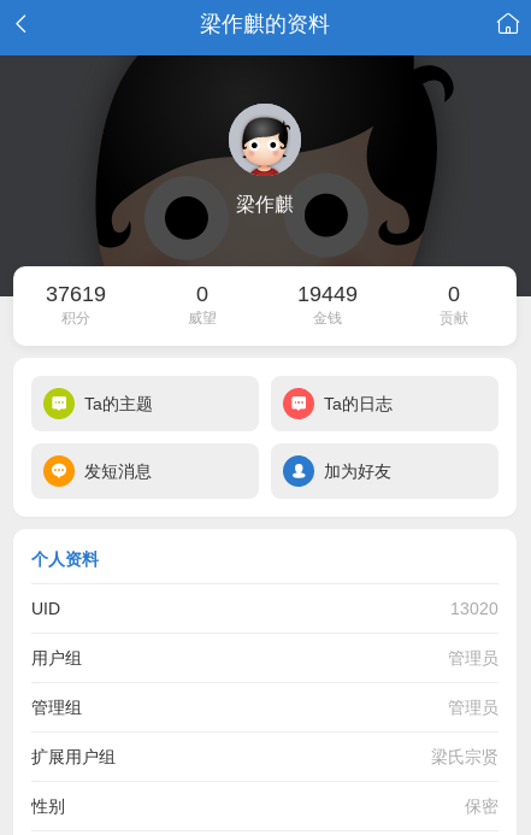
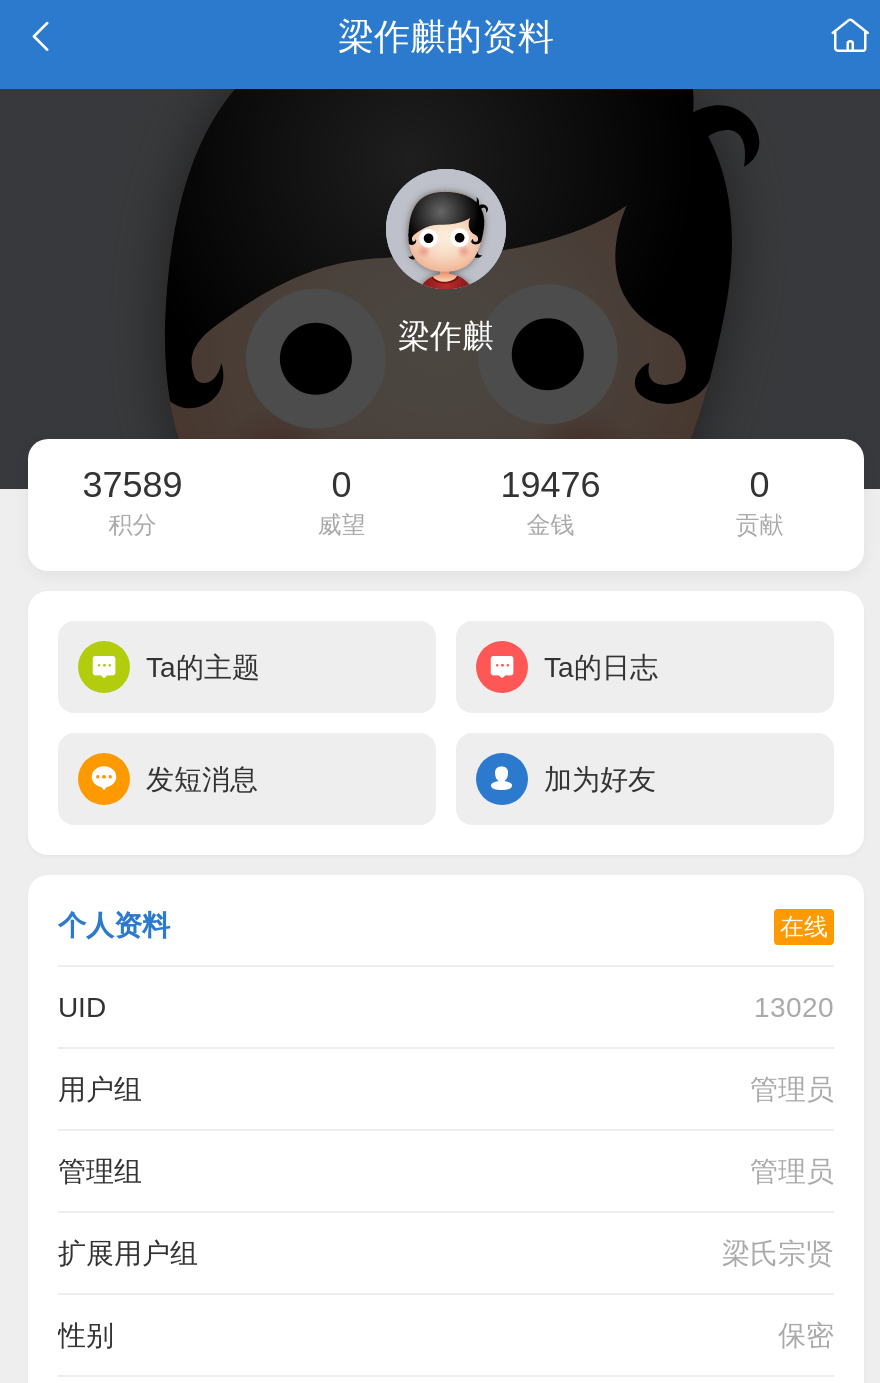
- 37619
+ 37589

- 19449
+ 19476

+ 在线
